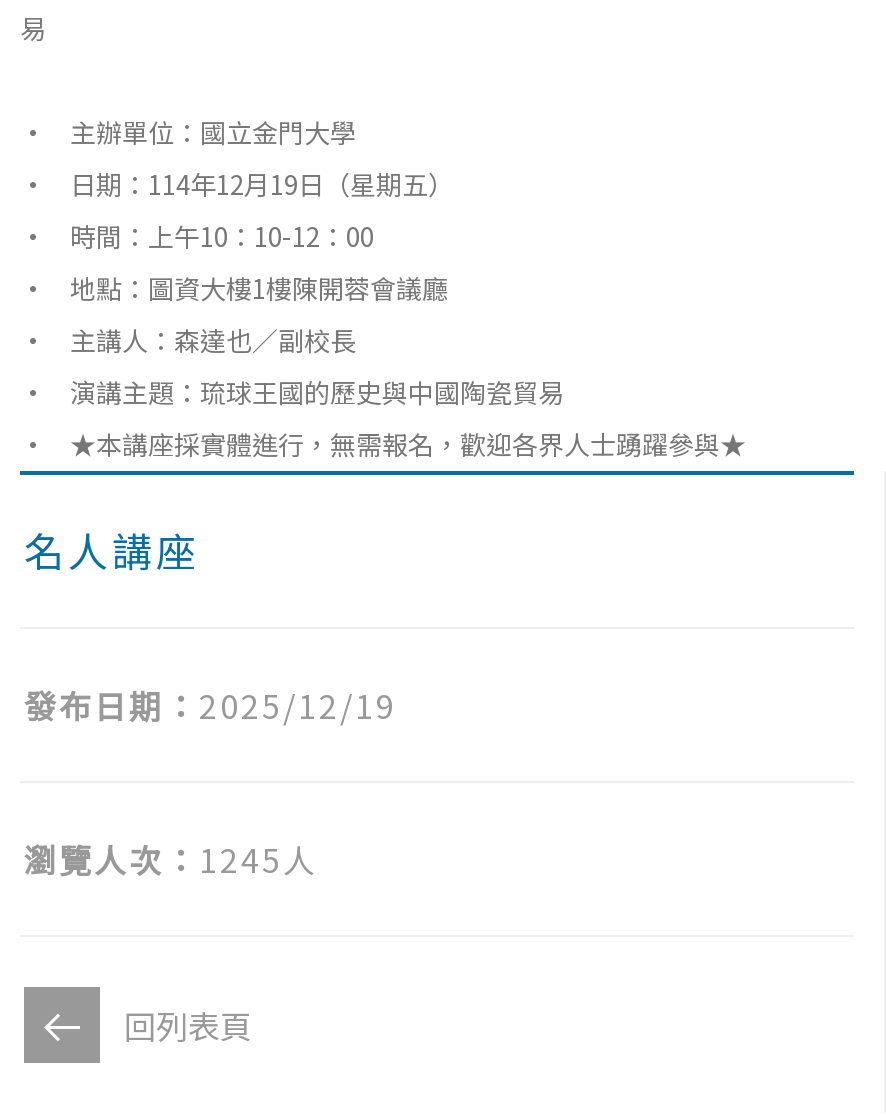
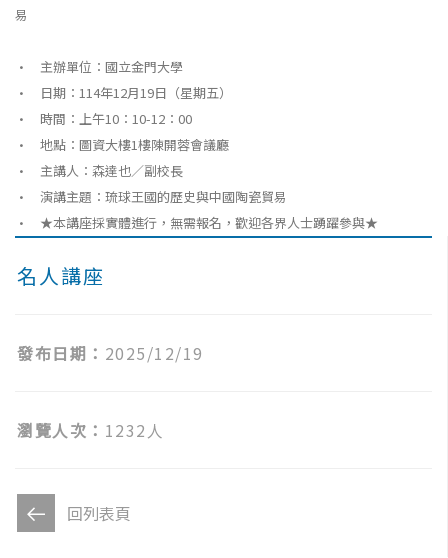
- 瀏覽人次：1245人
+ 瀏覽人次：1232人
